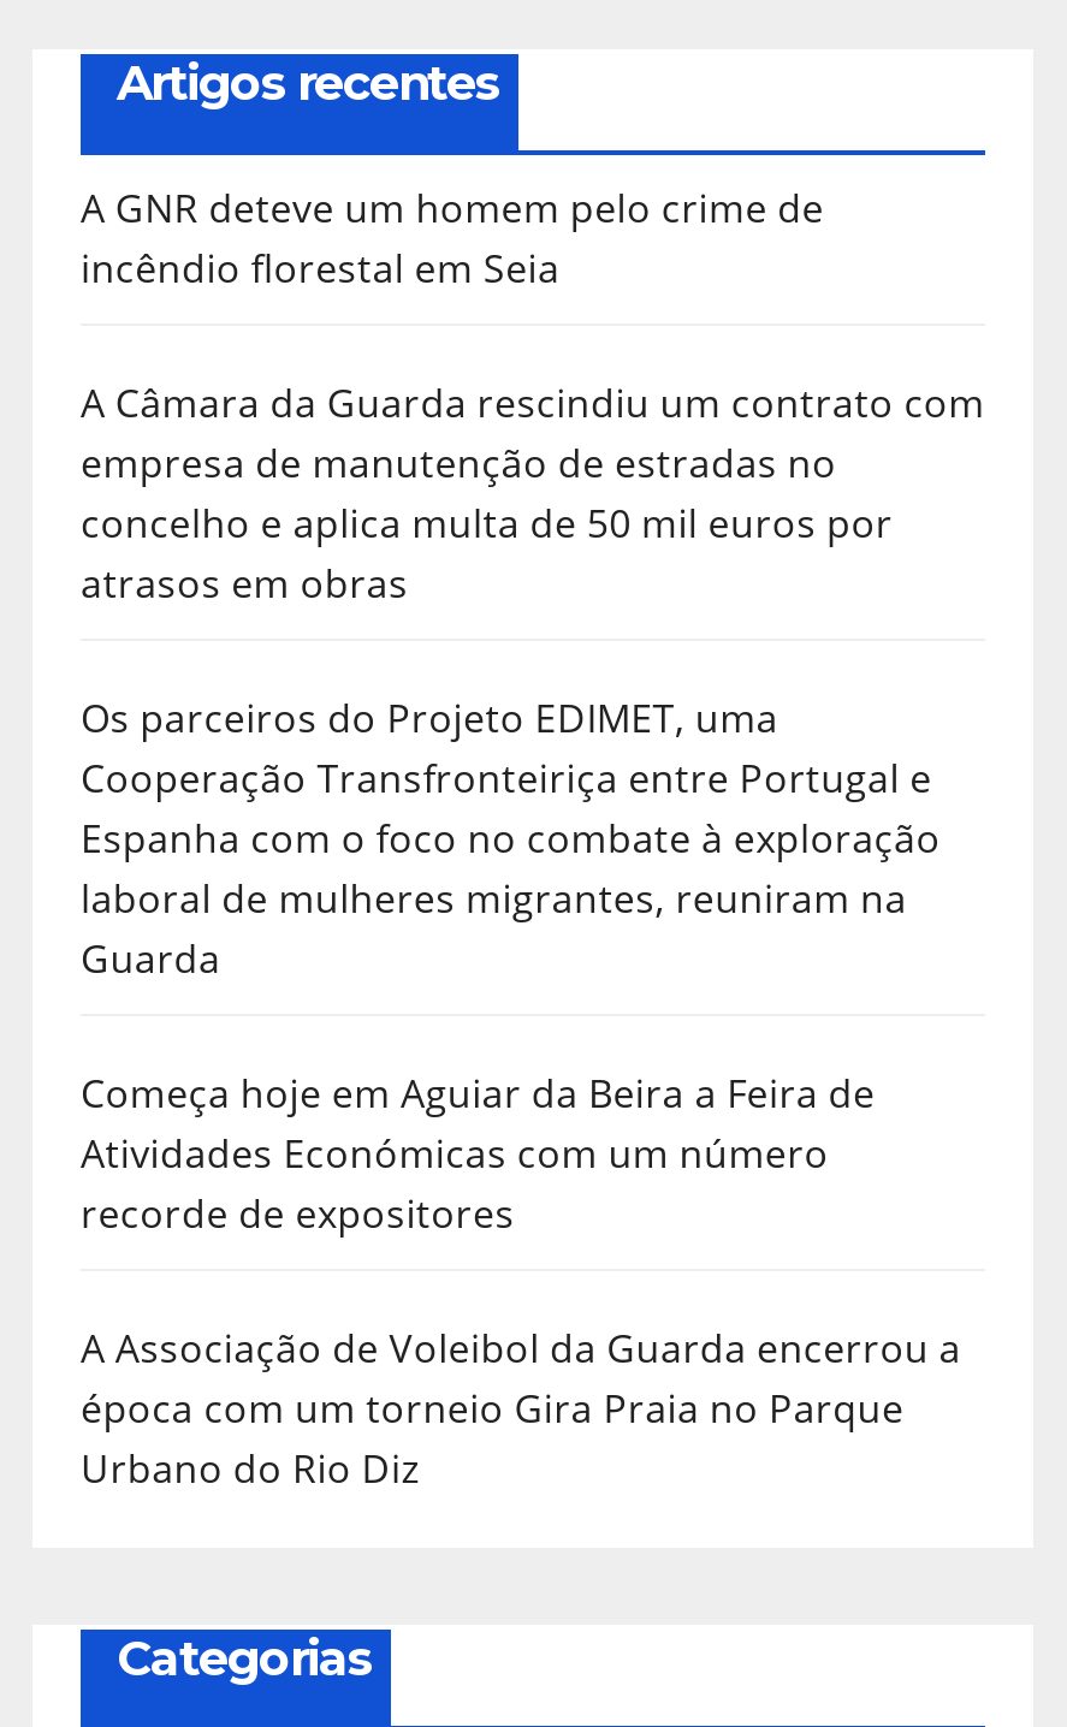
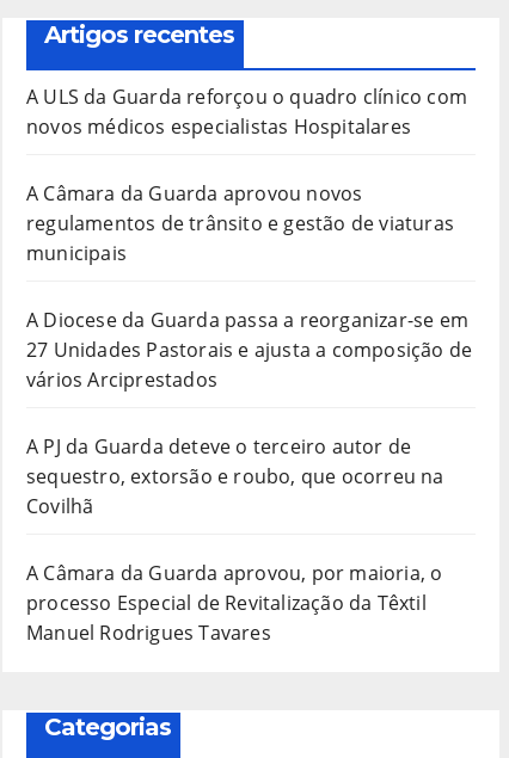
- A GNR deteve um homem pelo crime de
- incêndio florestal em Seia
+ A ULS da Guarda reforçou o quadro clínico com
+ novos médicos especialistas Hospitalares

- A Câmara da Guarda rescindiu um contrato com
- empresa de manutenção de estradas no
- concelho e aplica multa de 50 mil euros por
- atrasos em obras
+ A Câmara da Guarda aprovou novos
+ regulamentos de trânsito e gestão de viaturas
+ municipais

- Os parceiros do Projeto EDIMET, uma
- Cooperação Transfronteiriça entre Portugal e
- Espanha com o foco no combate à exploração
- laboral de mulheres migrantes, reuniram na
- Guarda
+ A Diocese da Guarda passa a reorganizar-se em
+ 27 Unidades Pastorais e ajusta a composição de
+ vários Arciprestados

- Começa hoje em Aguiar da Beira a Feira de
- Atividades Económicas com um número
- recorde de expositores
+ A PJ da Guarda deteve o terceiro autor de
+ sequestro, extorsão e roubo, que ocorreu na
+ Covilhã

- A Associação de Voleibol da Guarda encerrou a
- época com um torneio Gira Praia no Parque
- Urbano do Rio Diz
+ A Câmara da Guarda aprovou, por maioria, o
+ processo Especial de Revitalização da Têxtil
+ Manuel Rodrigues Tavares
